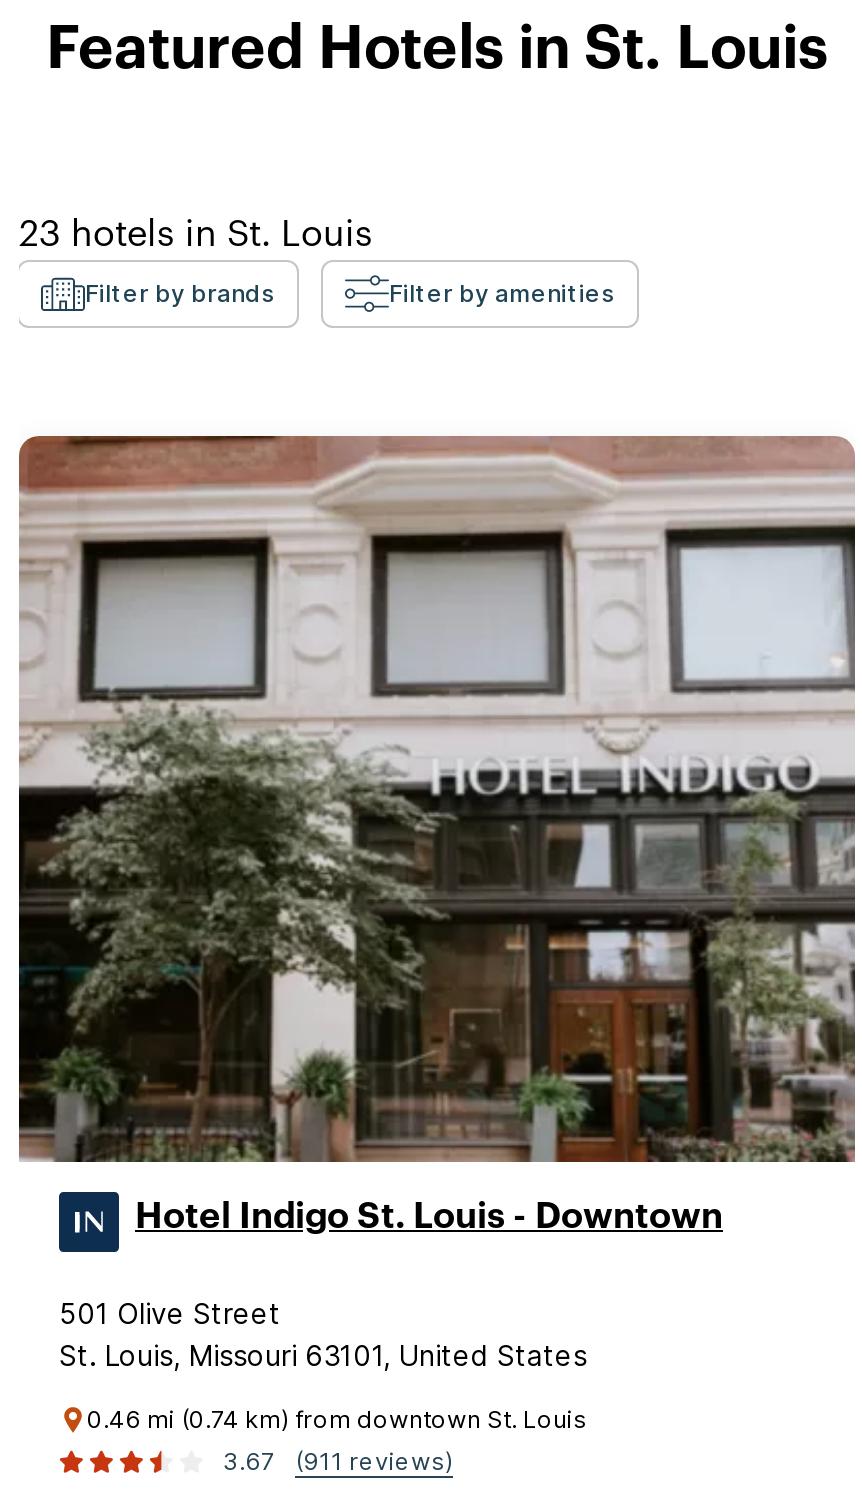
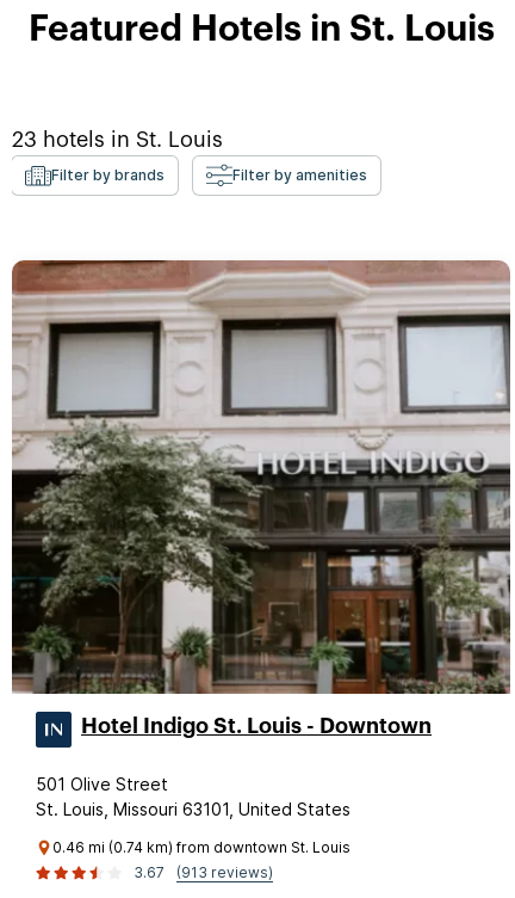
- 3.67 (911 reviews)
+ 3.67 (913 reviews)
